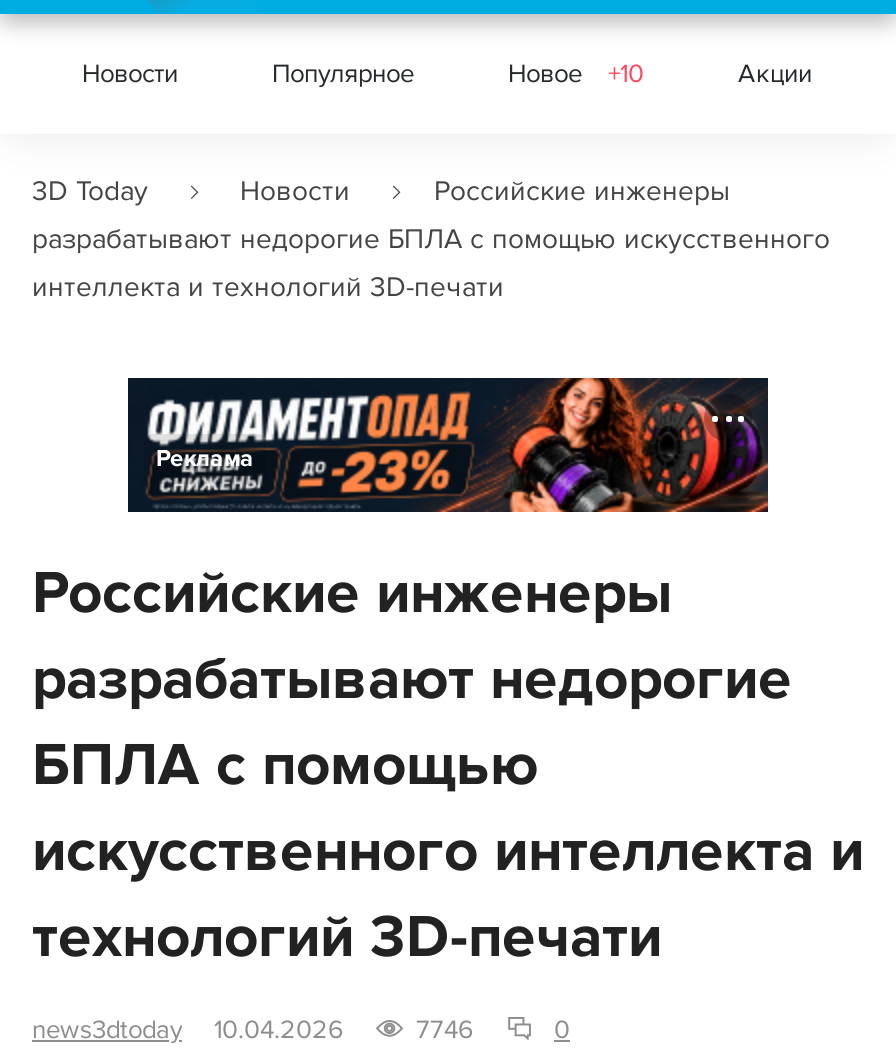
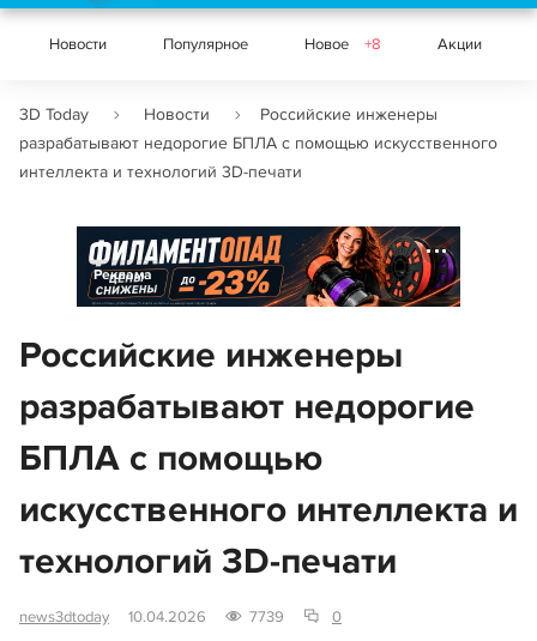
- Новое +10
+ Новое +8

- 7746
+ 7739
